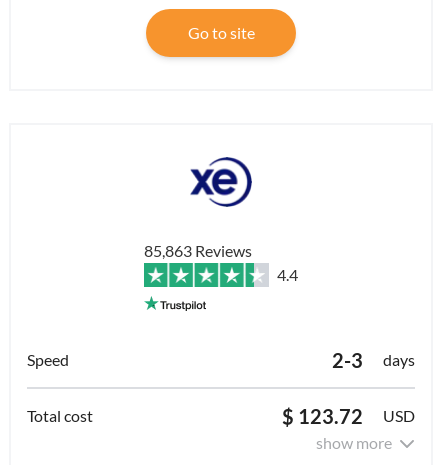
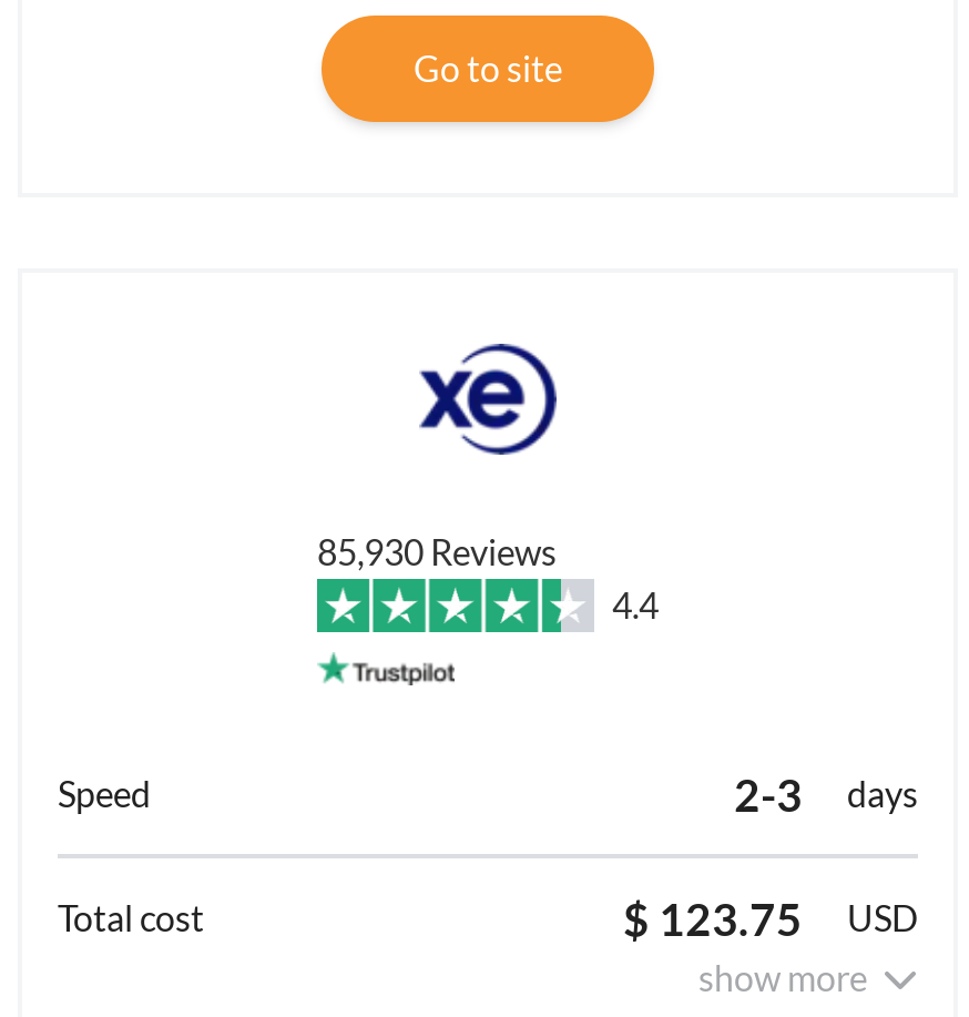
- 85,863 Reviews
+ 85,930 Reviews

- $ 123.72 USD
+ $ 123.75 USD
